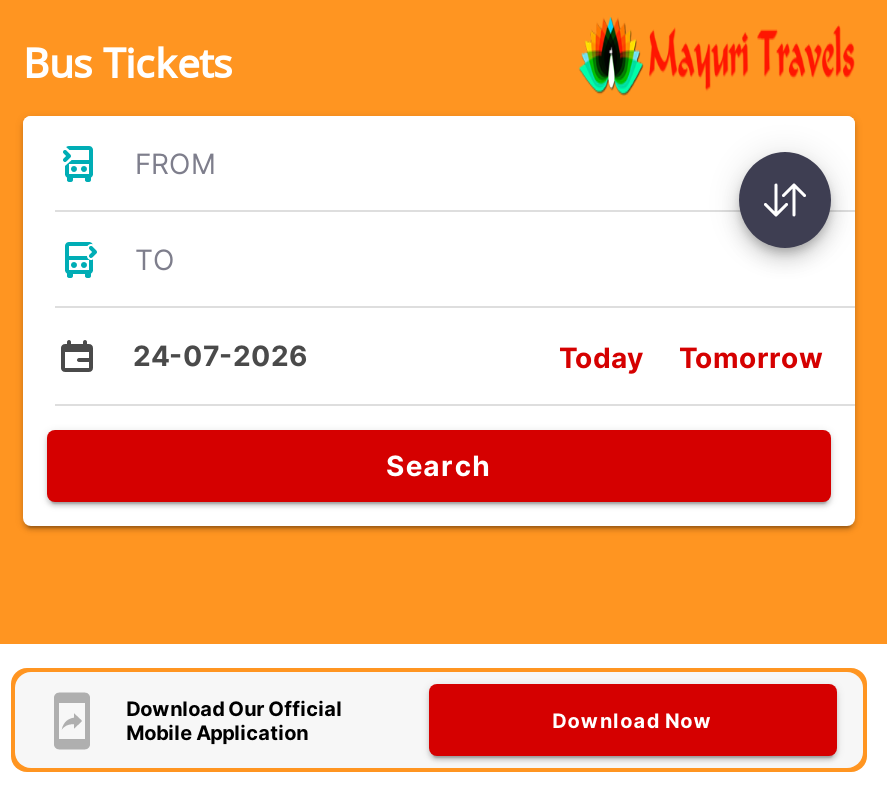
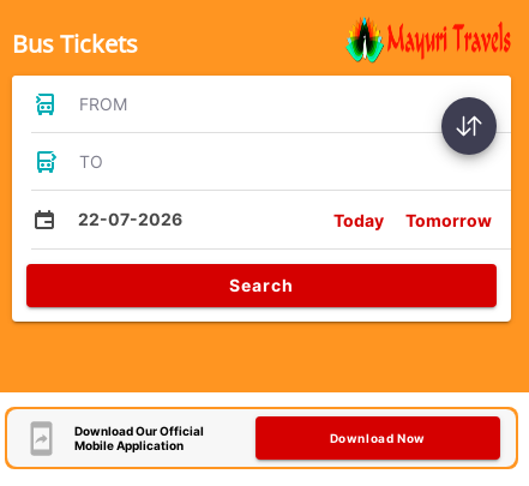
- 24-07-2026
+ 22-07-2026
